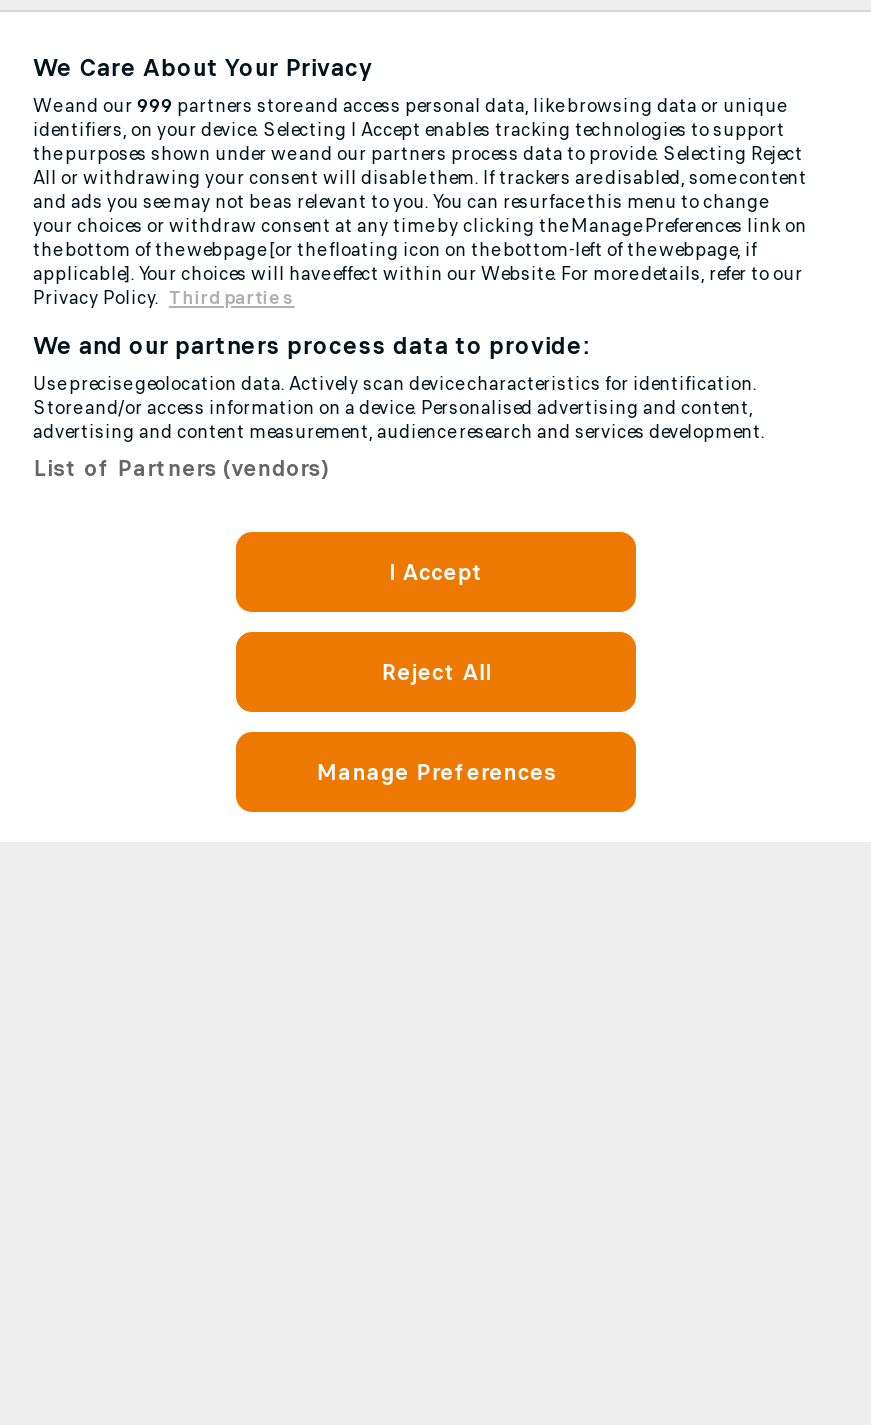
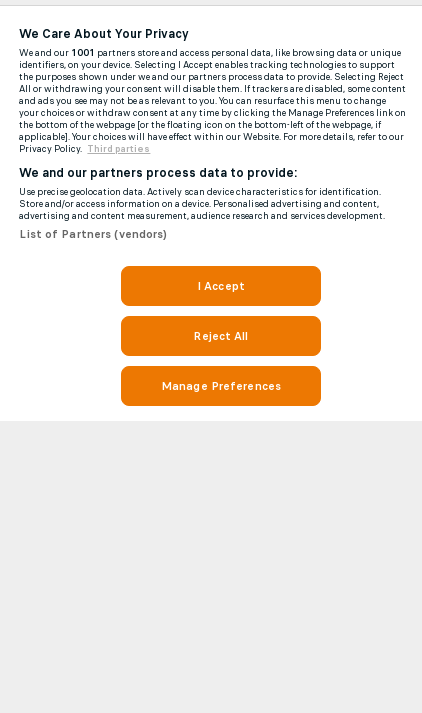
- We and our 999 partners store and access personal data, like browsing data or unique
+ We and our 1001 partners store and access personal data, like browsing data or unique
